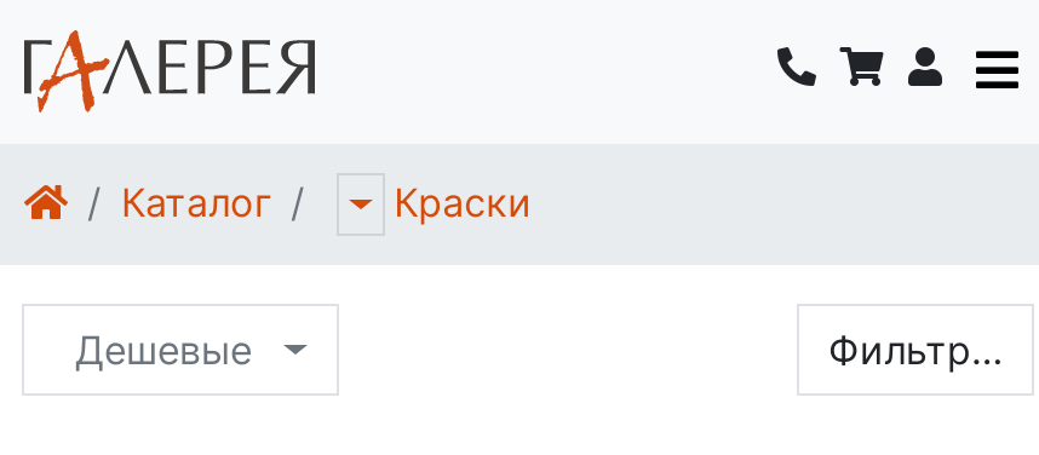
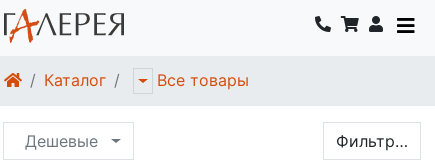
- Краски
+ Все товары
